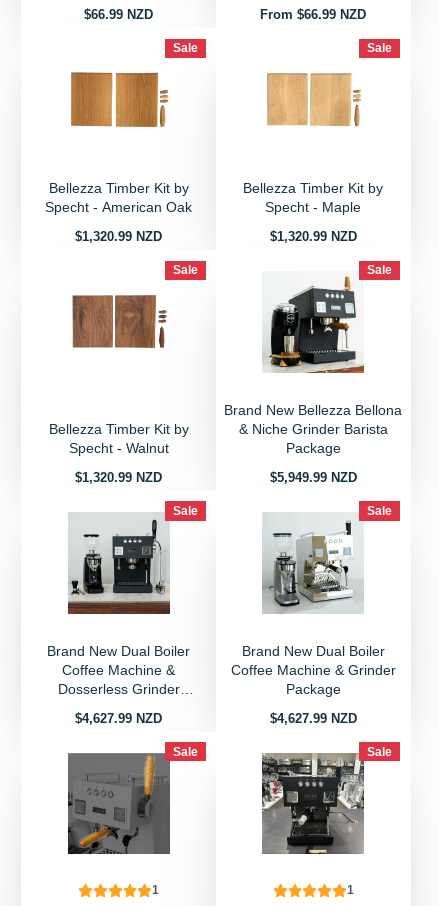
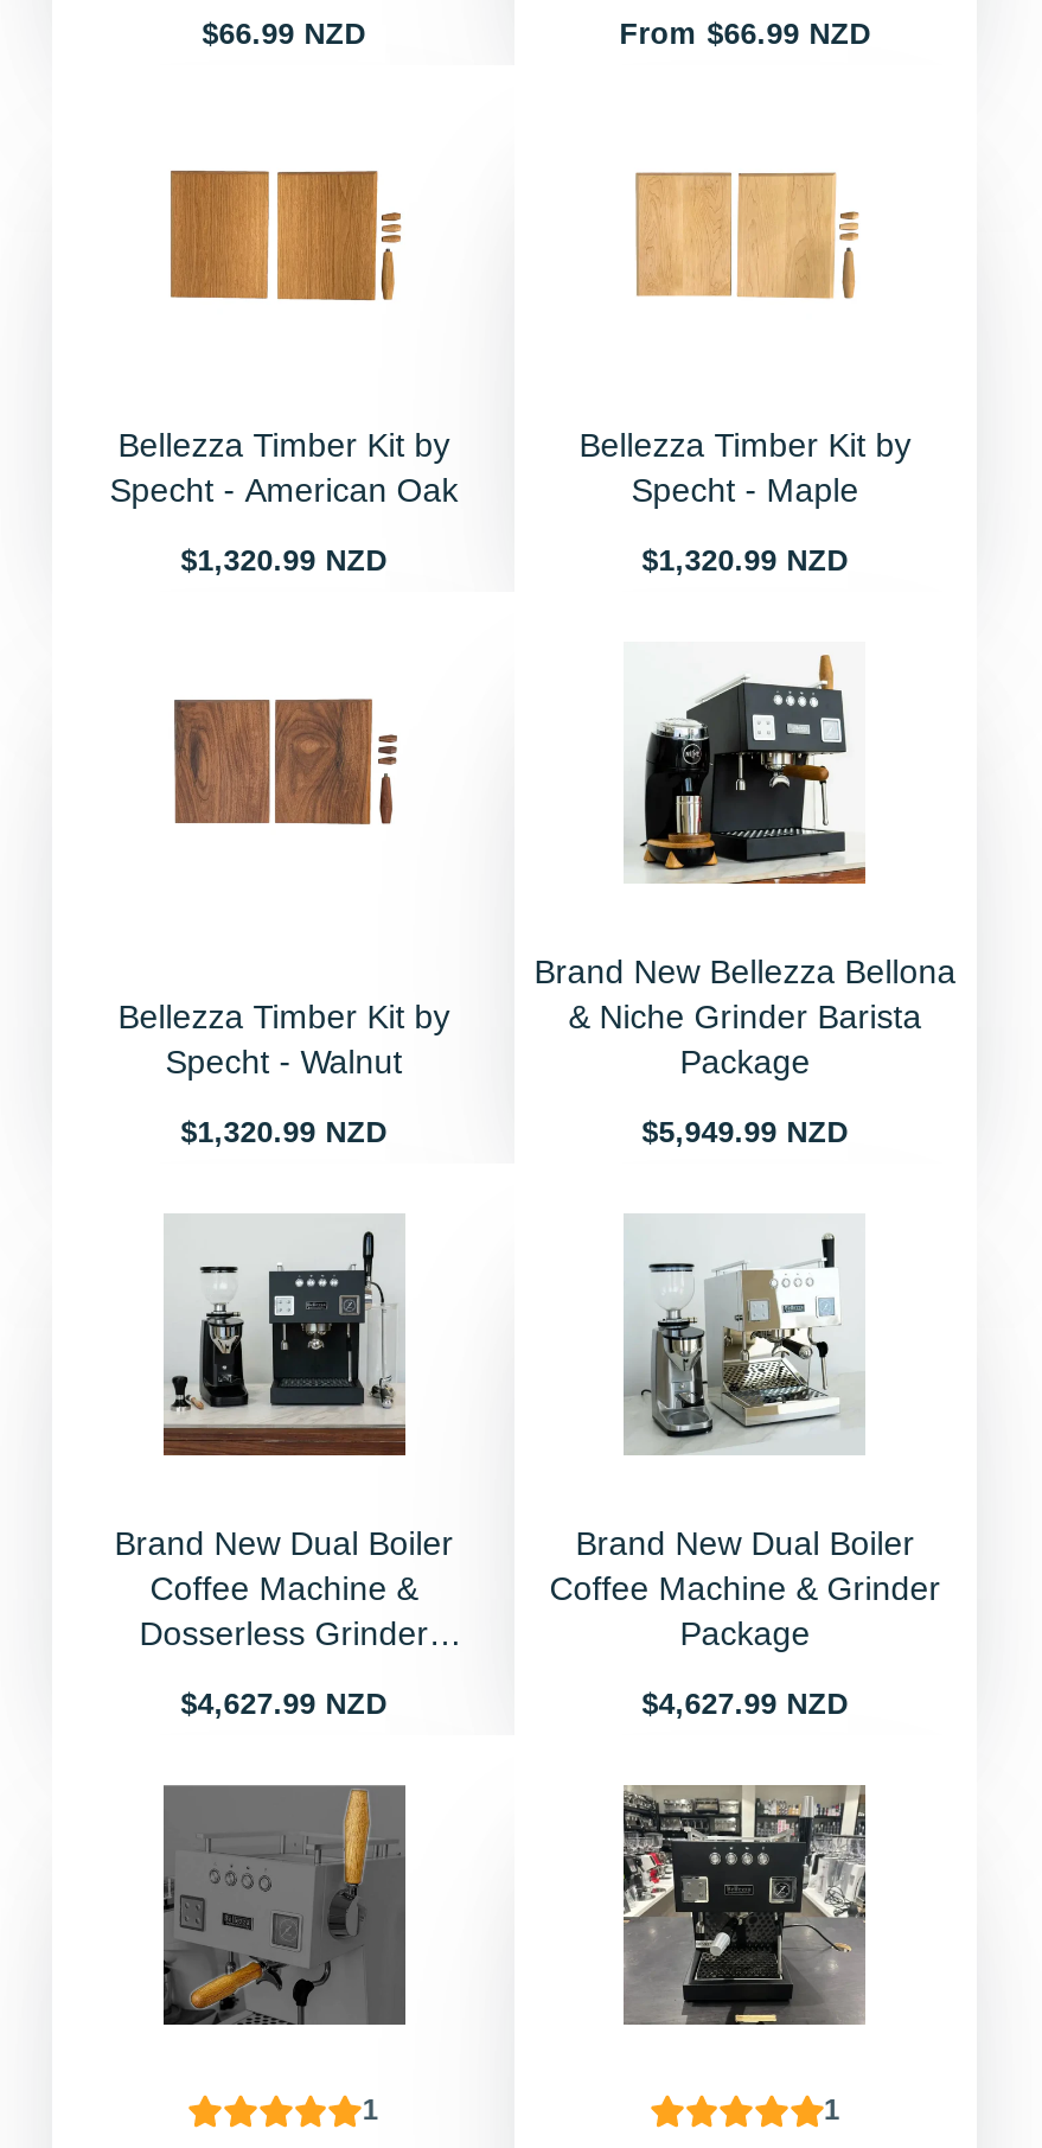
- Sale

- Sale

- Sale

- Sale

- Sale

- Sale

- Sale

- Sale
